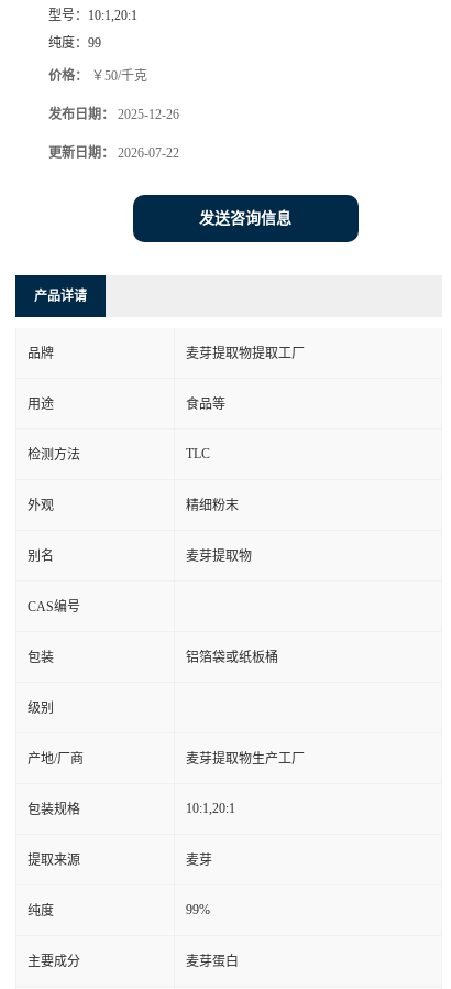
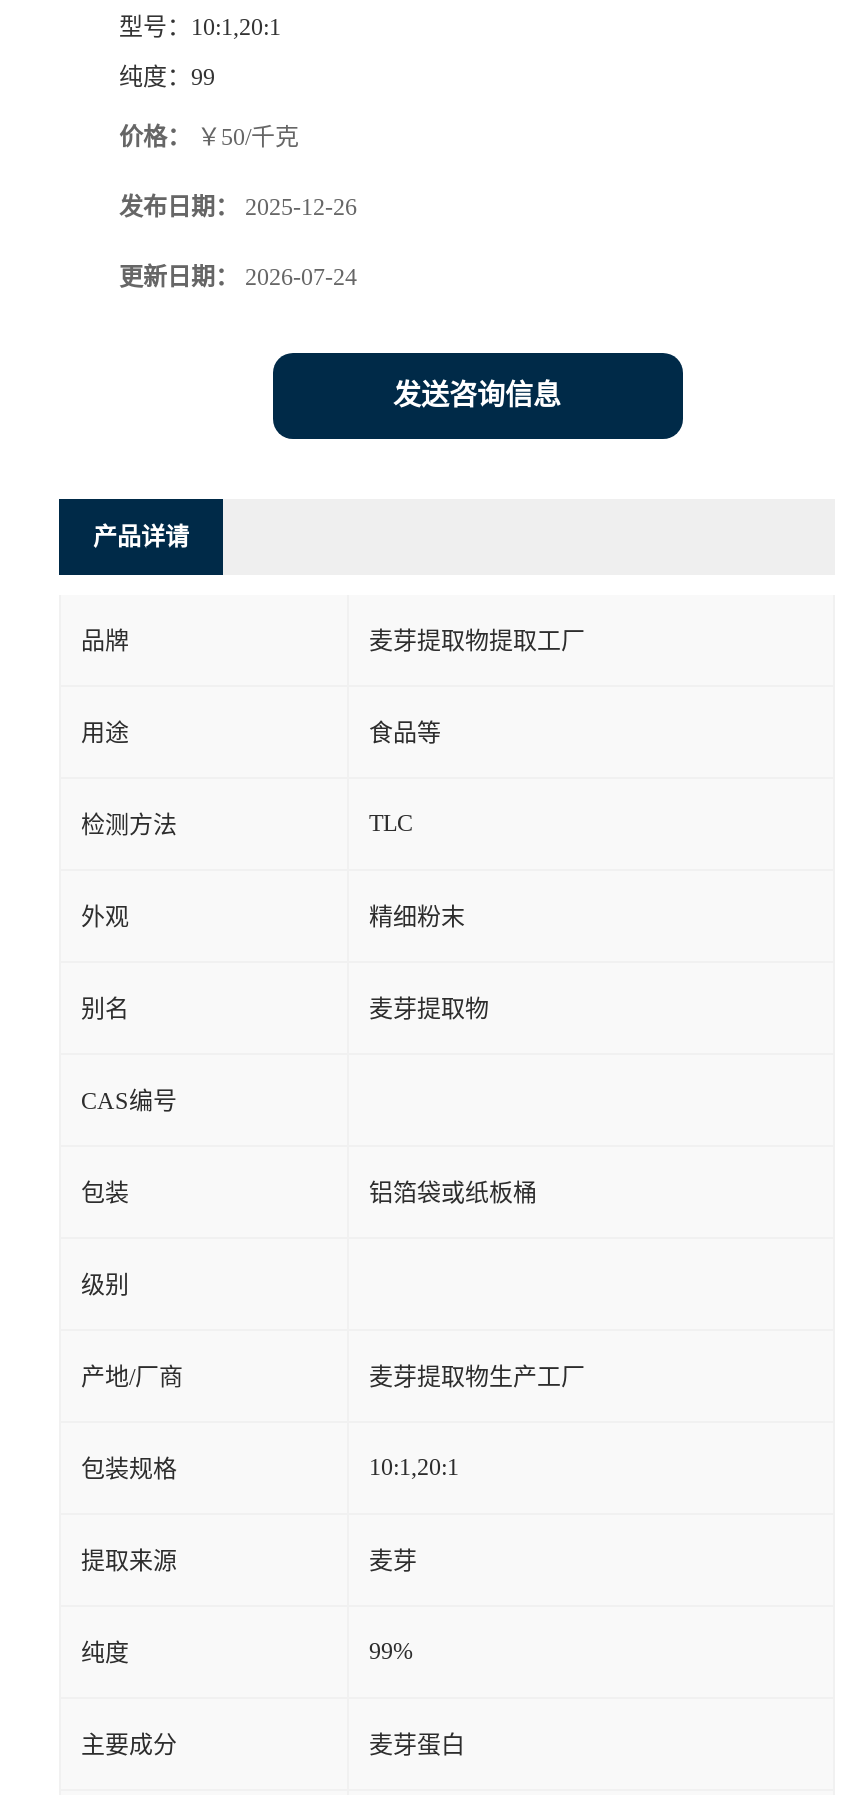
- 更新日期：2026-07-22
+ 更新日期：2026-07-24
